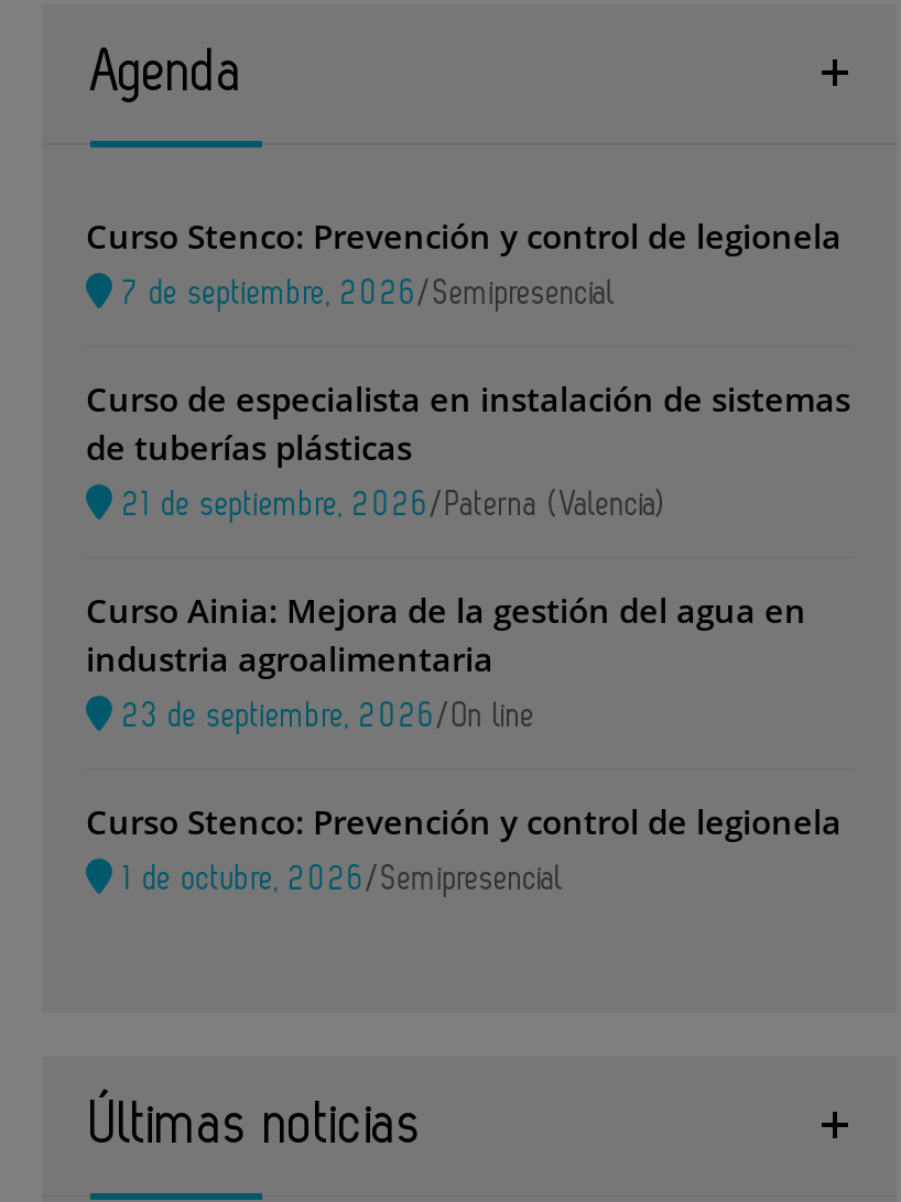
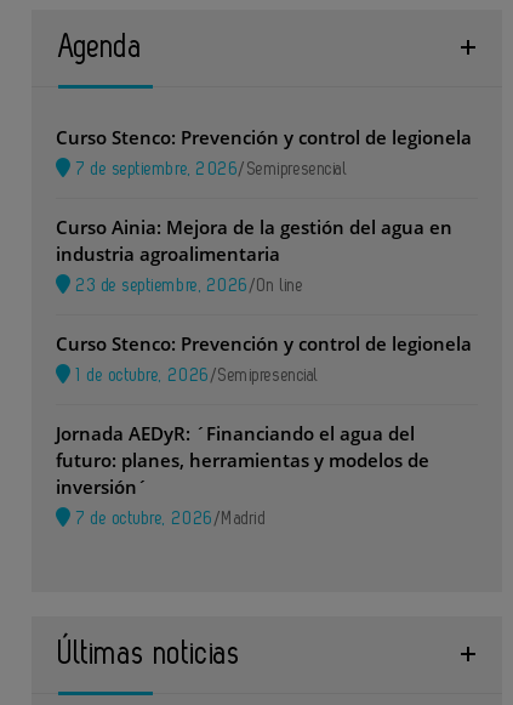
- Curso de especialista en instalación de sistemas
- de tuberías plásticas
- 21 de septiembre, 2026/Paterna (Valencia)

moved up: Curso Ainia: Mejora de la gestión del agua en | industria agroalimentaria | Curso Stenco: Prevención y control de legionela | 1 de octubre, 2026 /Semipresencial

+ Jornada AEDyR: ´Financiando el agua del
+ futuro: planes, herramientas y modelos de
+ inversión´
+ 7 de octubre, 2026 /Madrid
